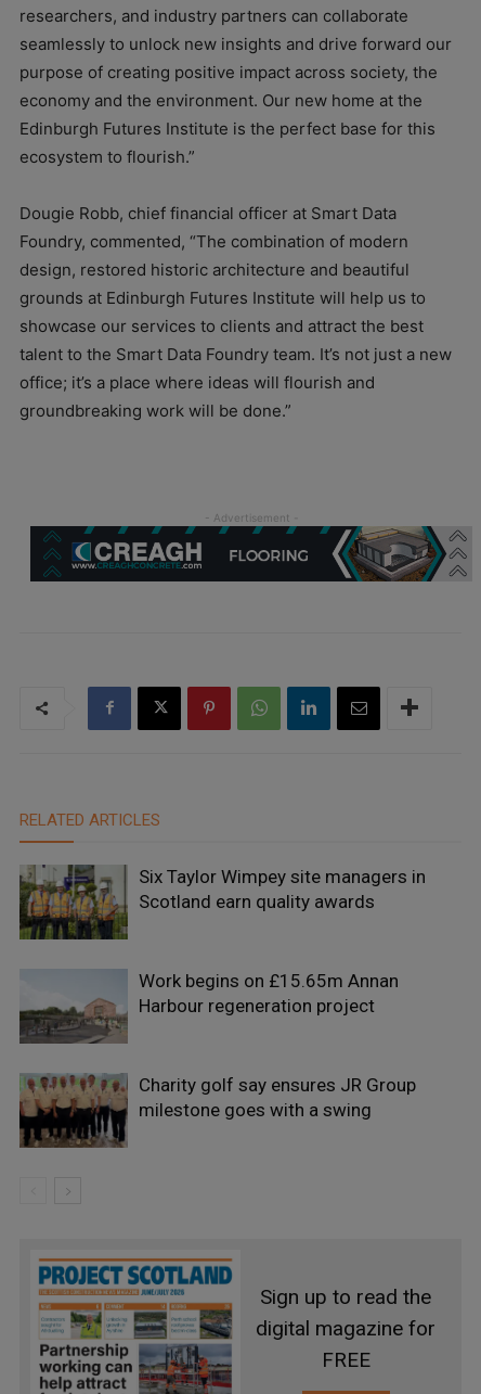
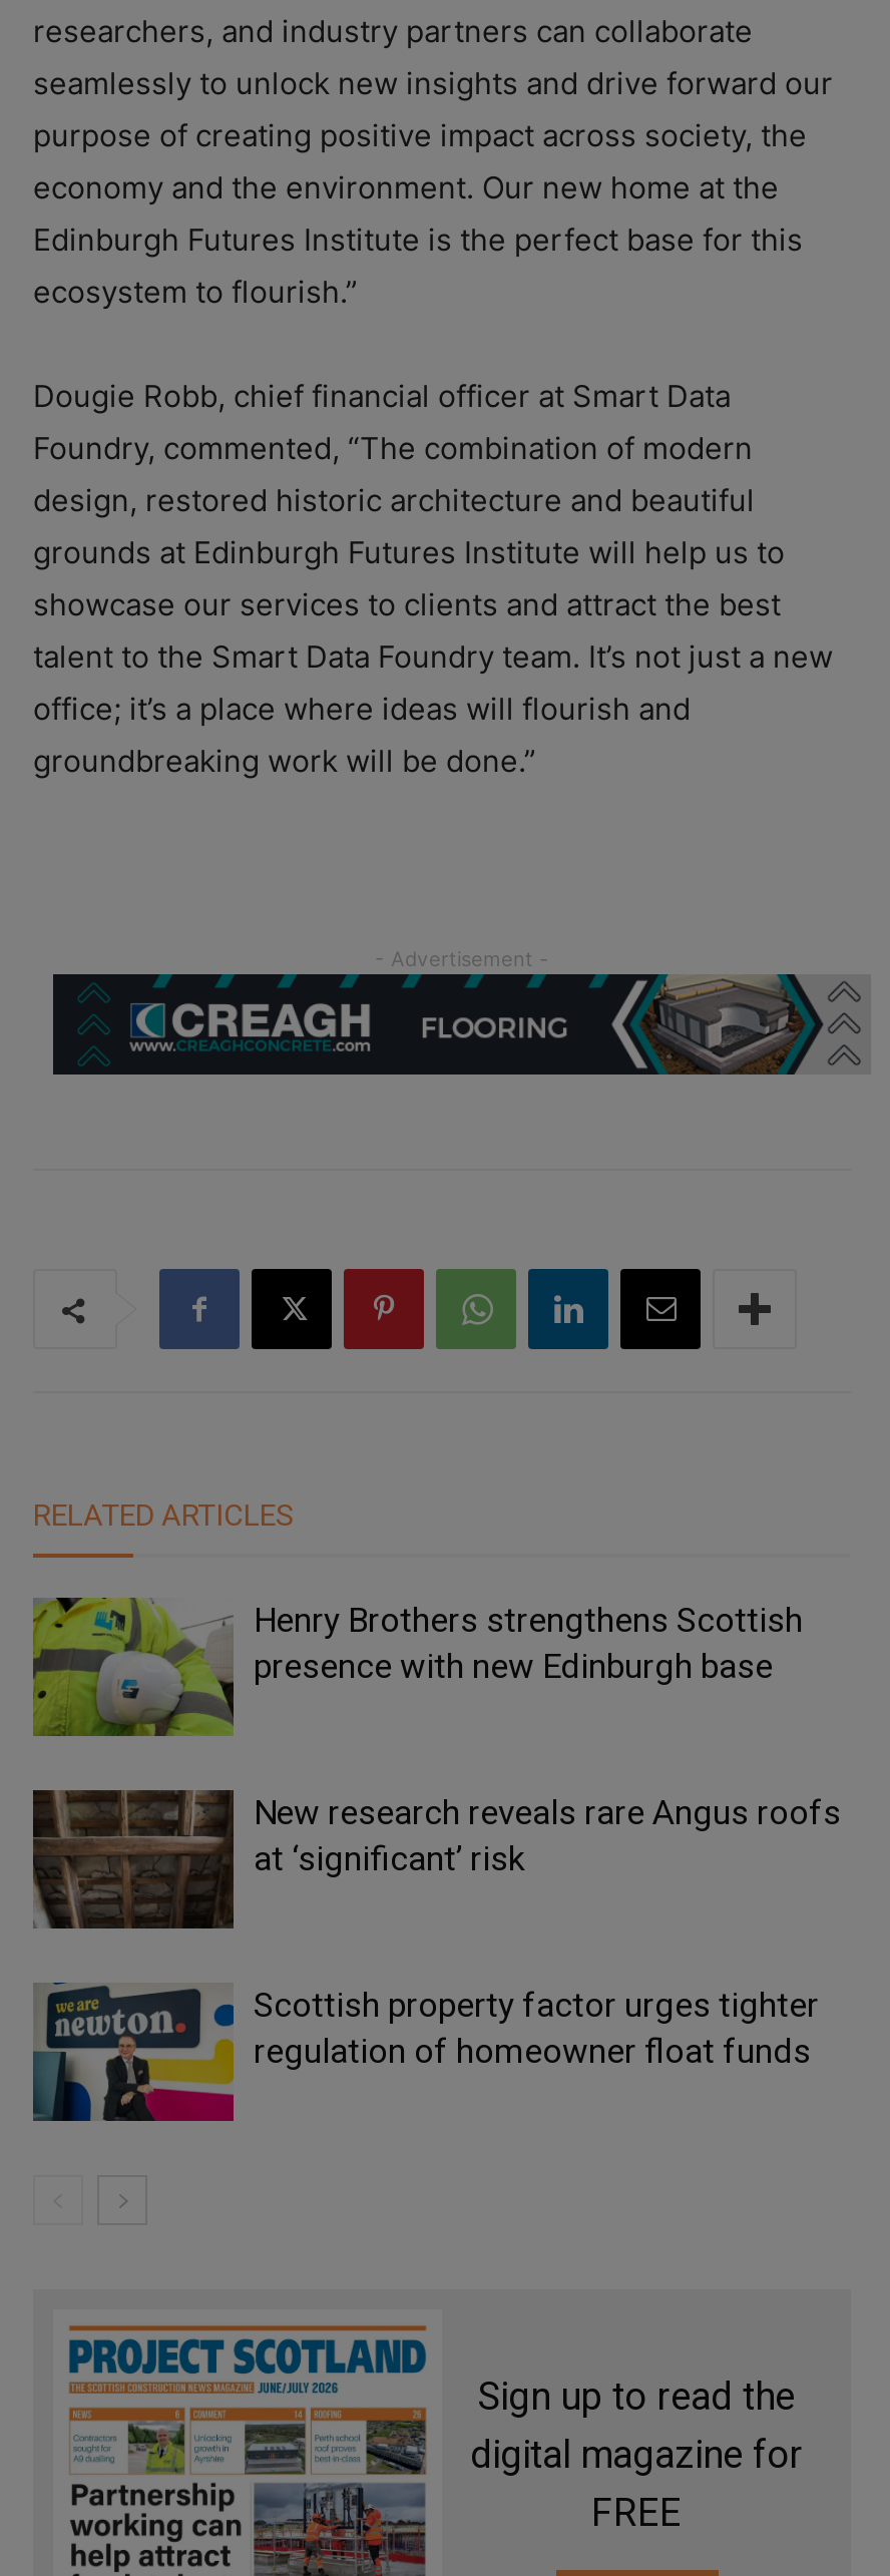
- [image]
- Six Taylor Wimpey site managers in
- Scotland earn quality awards
+ [image]
+ Henry Brothers strengthens Scottish
+ presence with new Edinburgh base

- [image]
- Work begins on £15.65m Annan
- Harbour regeneration project
+ [image]
+ New research reveals rare Angus roofs
+ at ‘significant’ risk

- [image]
- Charity golf say ensures JR Group
- milestone goes with a swing
+ [image]
+ Scottish property factor urges tighter
+ regulation of homeowner float funds
